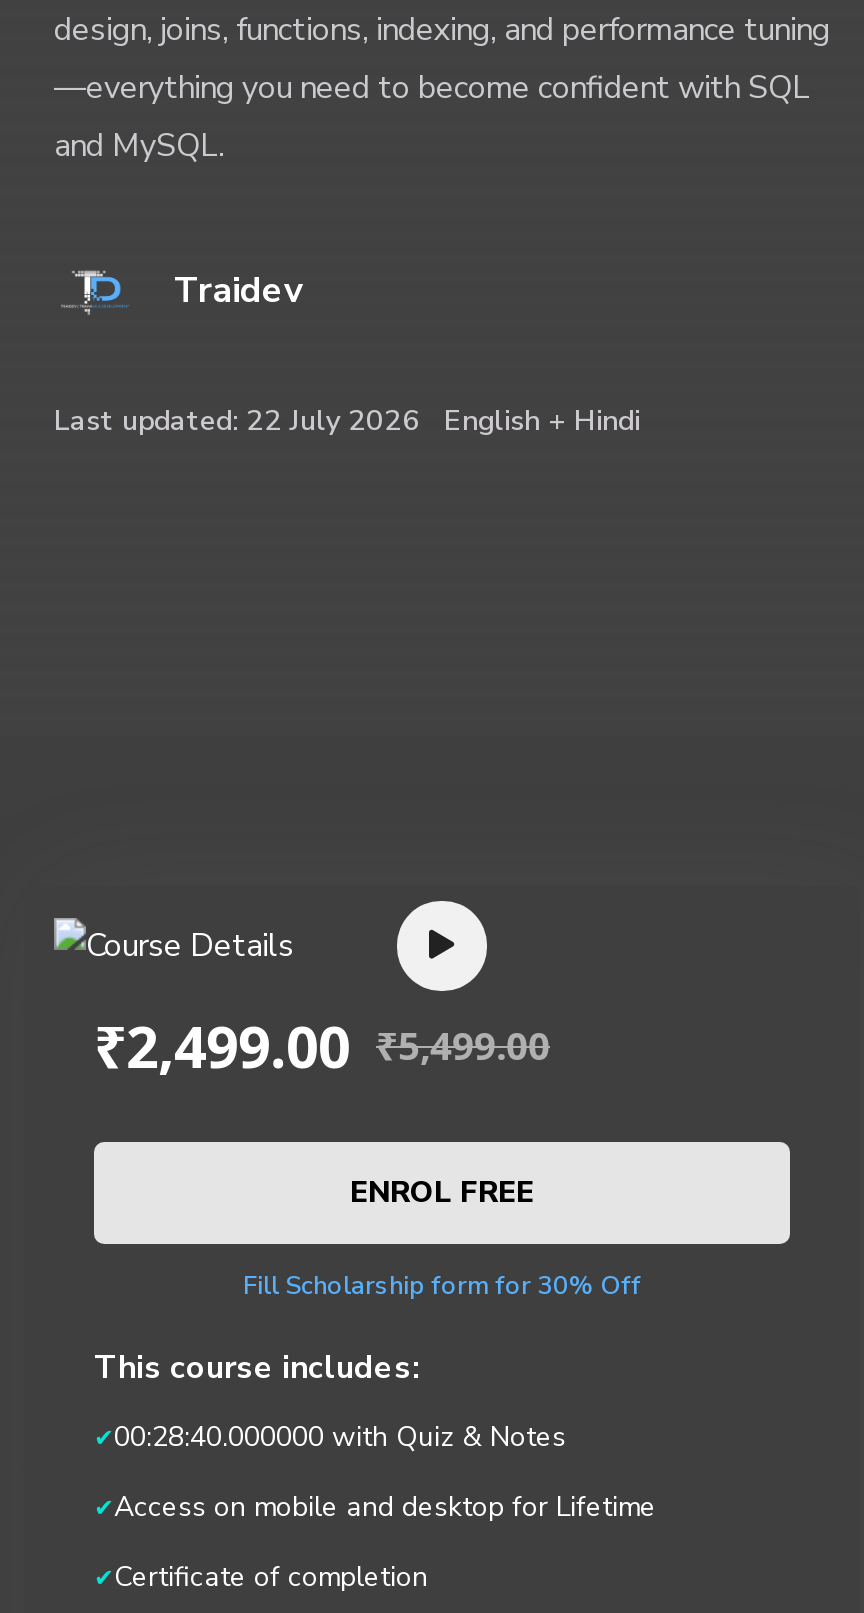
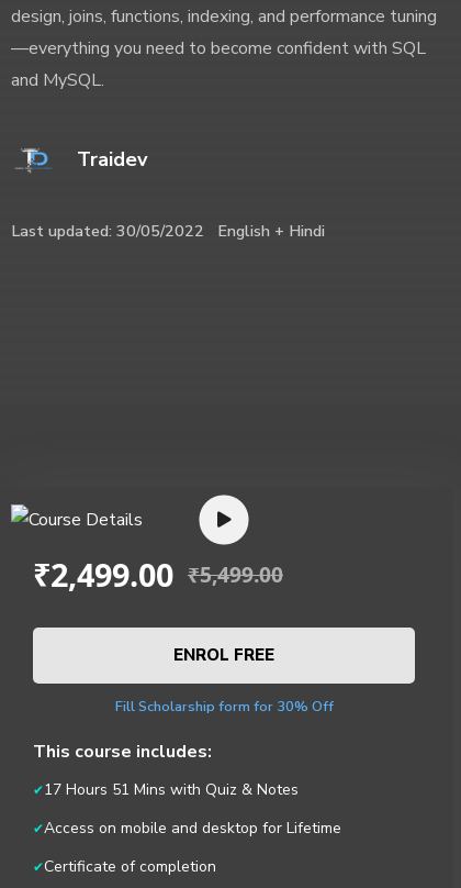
- Last updated: 22 July 2026 English + Hindi
+ Last updated: 30/05/2022 English + Hindi

- 00:28:40.000000 with Quiz & Notes
+ 17 Hours 51 Mins with Quiz & Notes
